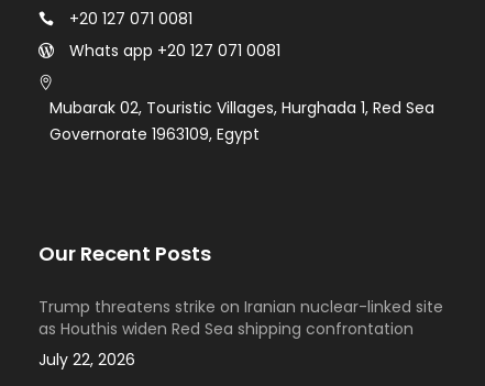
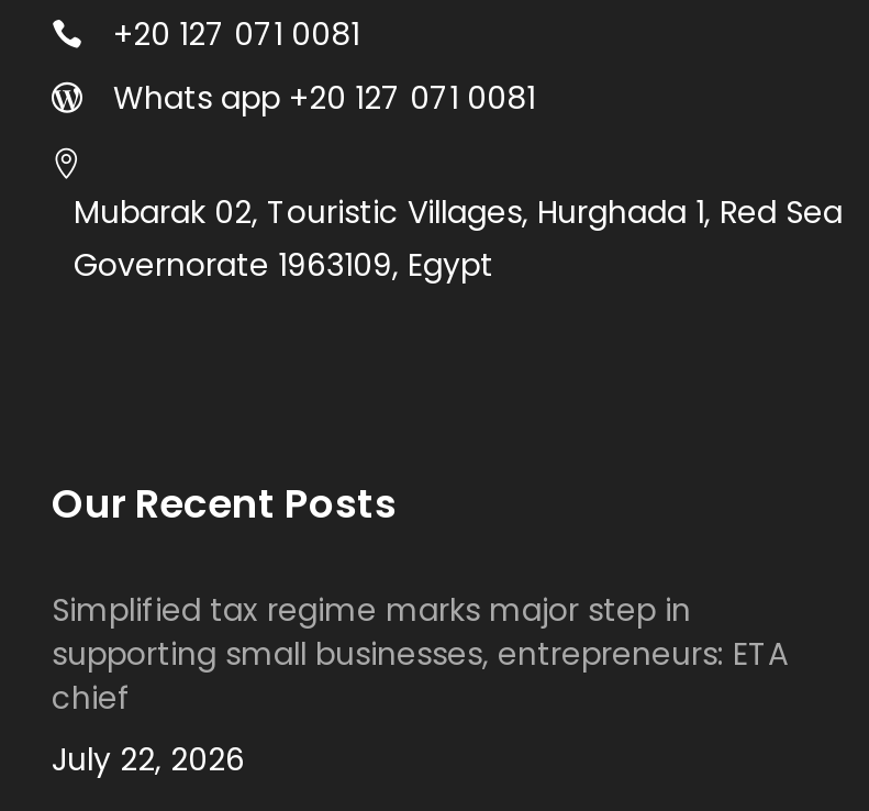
- Trump threatens strike on Iranian nuclear-linked site
- as Houthis widen Red Sea shipping confrontation
+ Simplified tax regime marks major step in
+ supporting small businesses, entrepreneurs: ETA
+ chief
